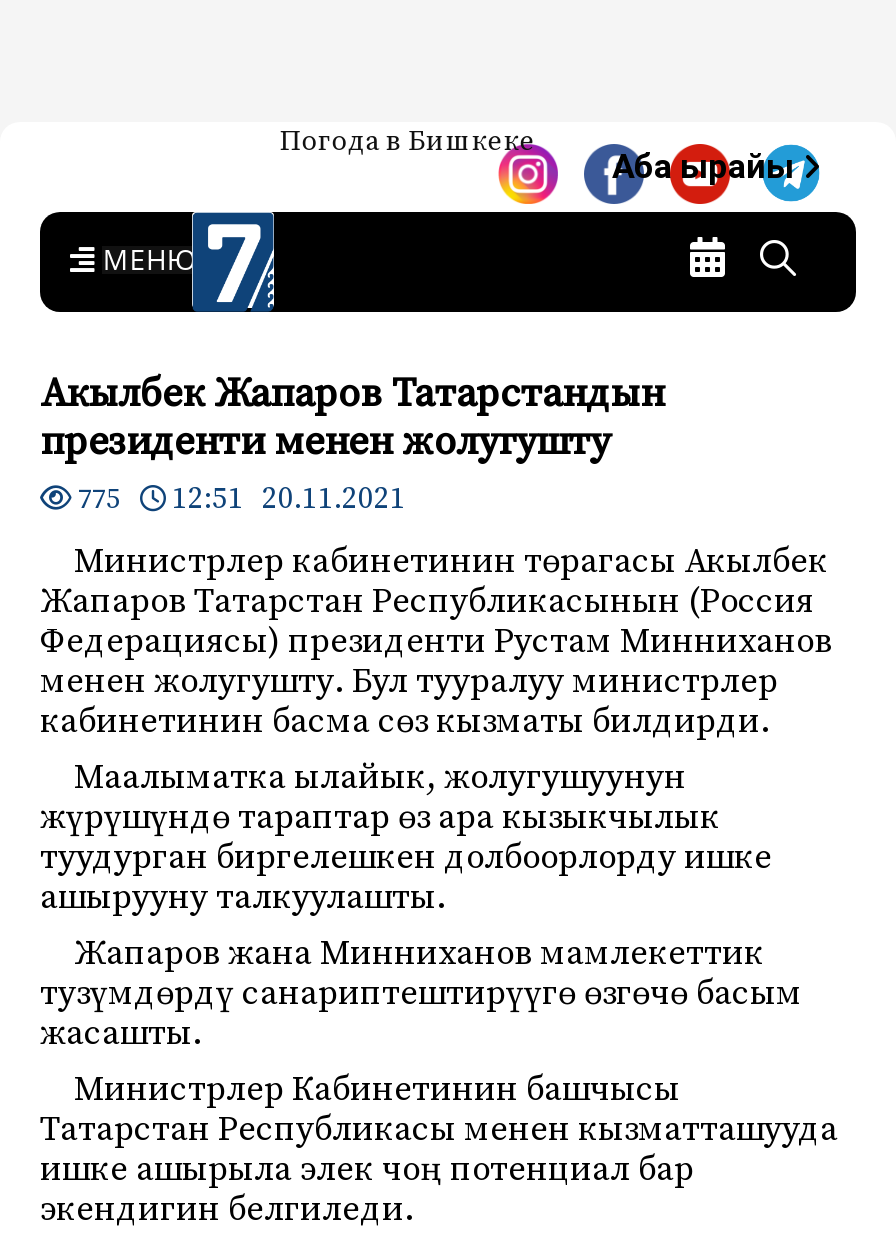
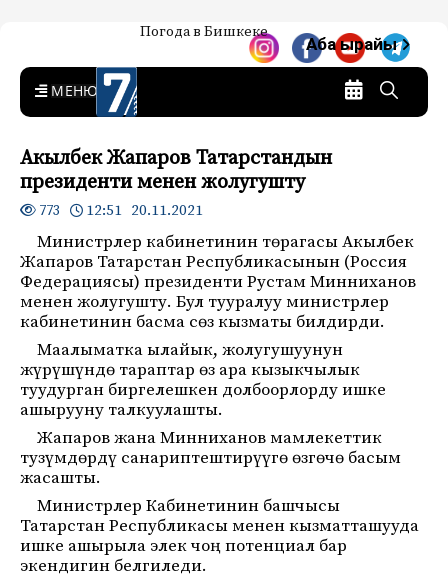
- 775 12:51 20.11.2021
+ 773 12:51 20.11.2021
